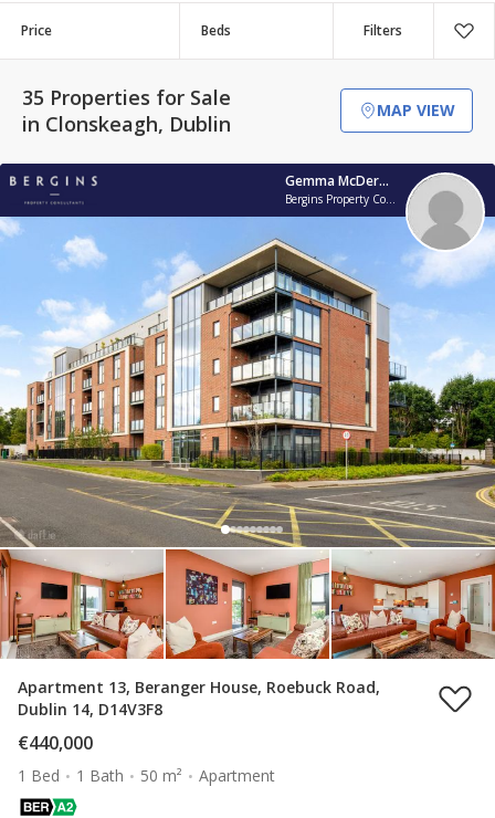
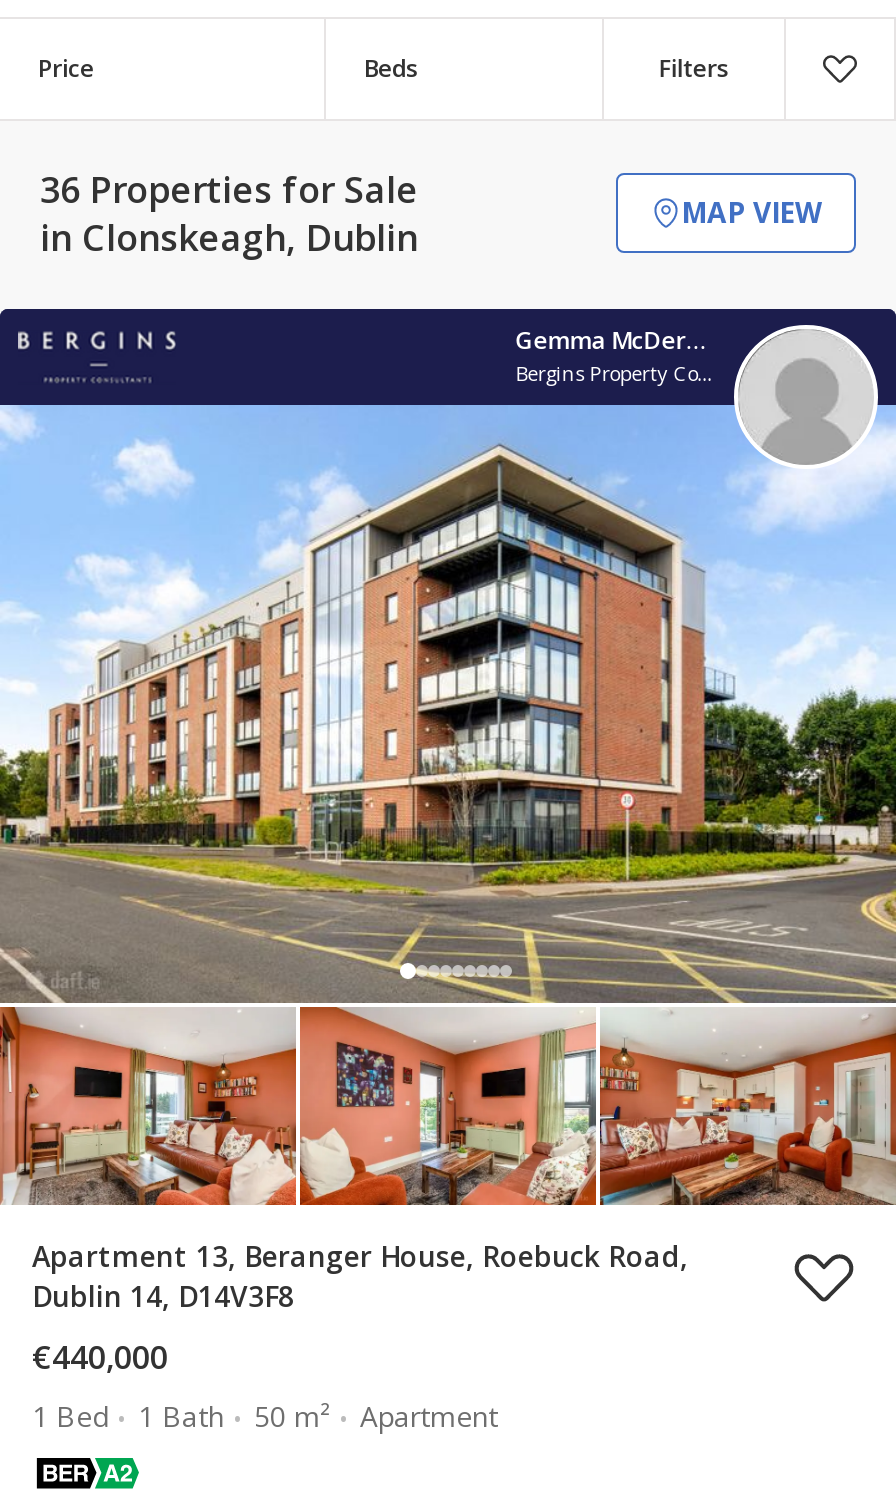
- 35 Properties for Sale
+ 36 Properties for Sale
